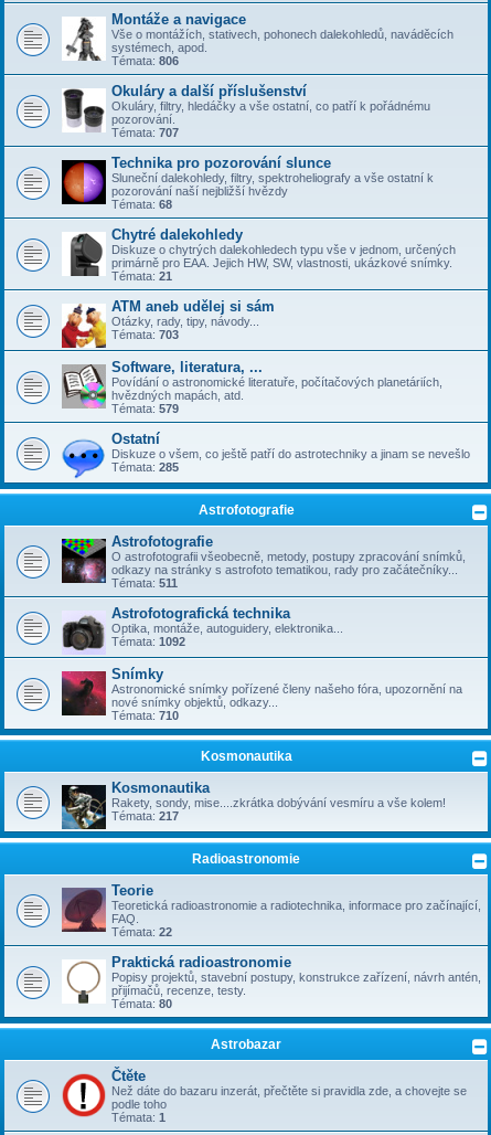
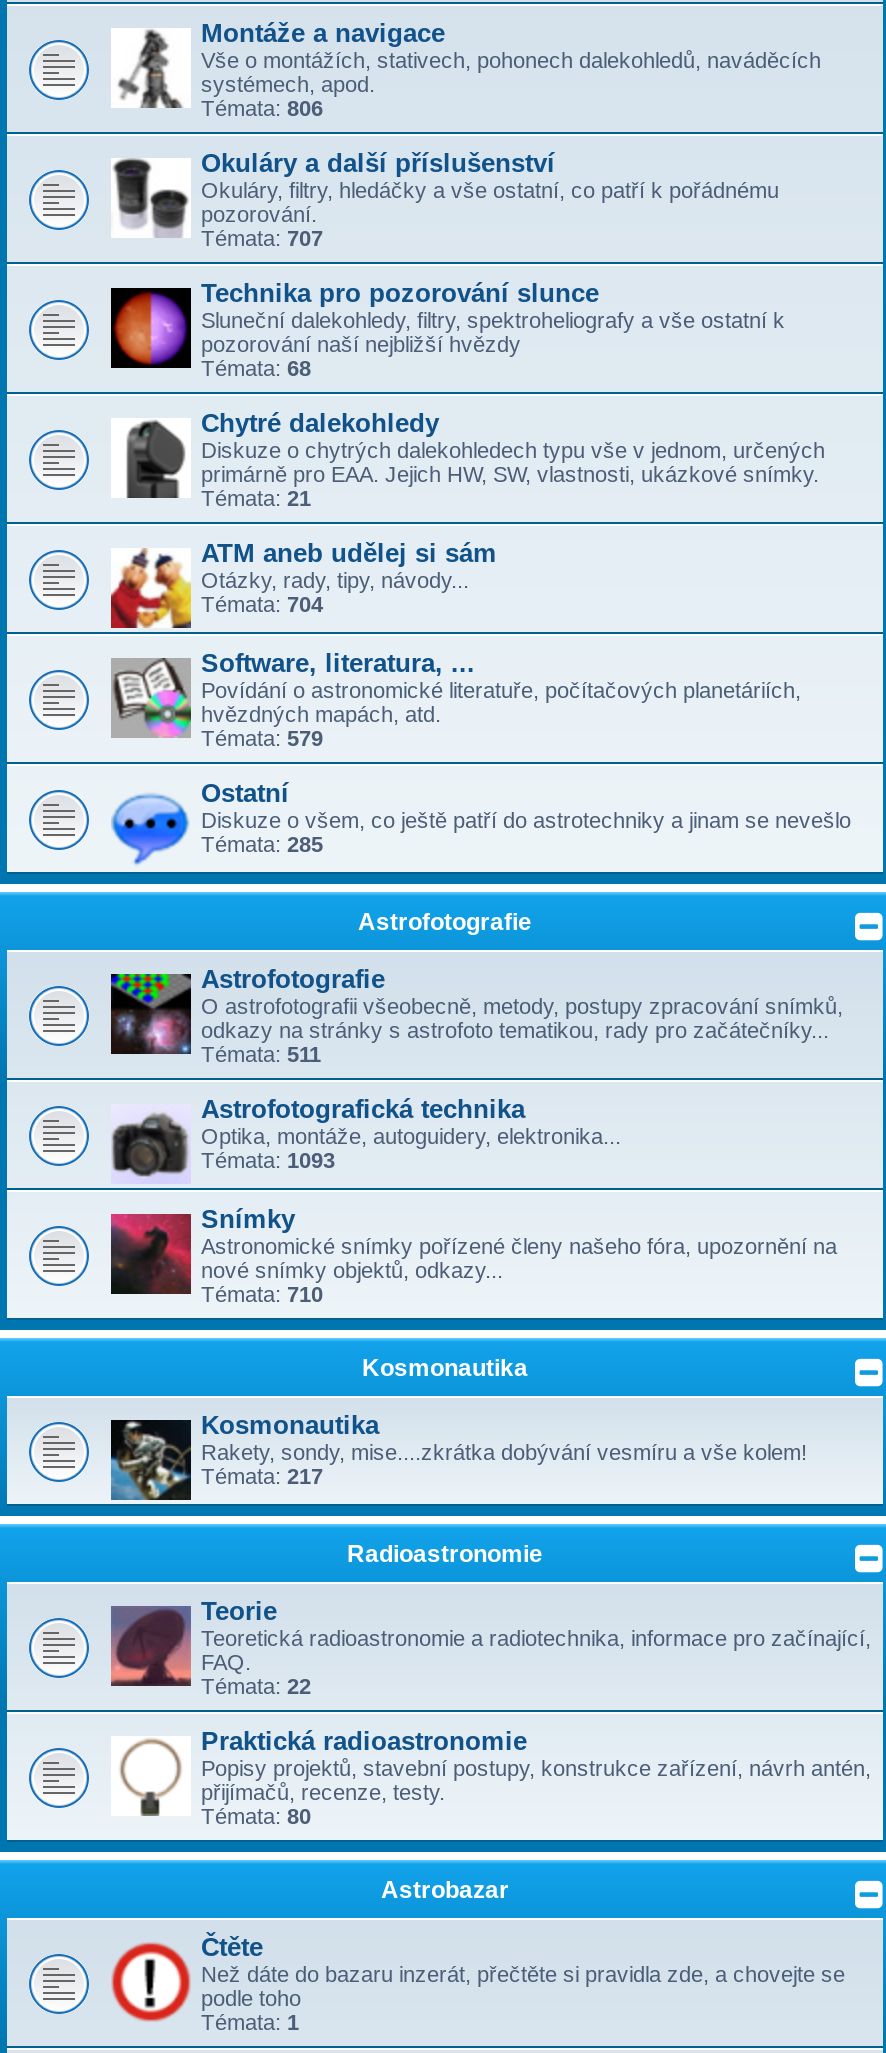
- Témata: 703
+ Témata: 704

- Témata: 1092
+ Témata: 1093
